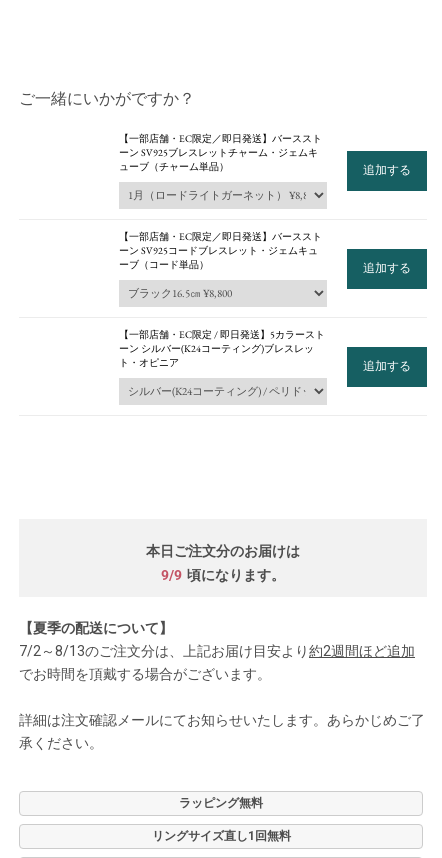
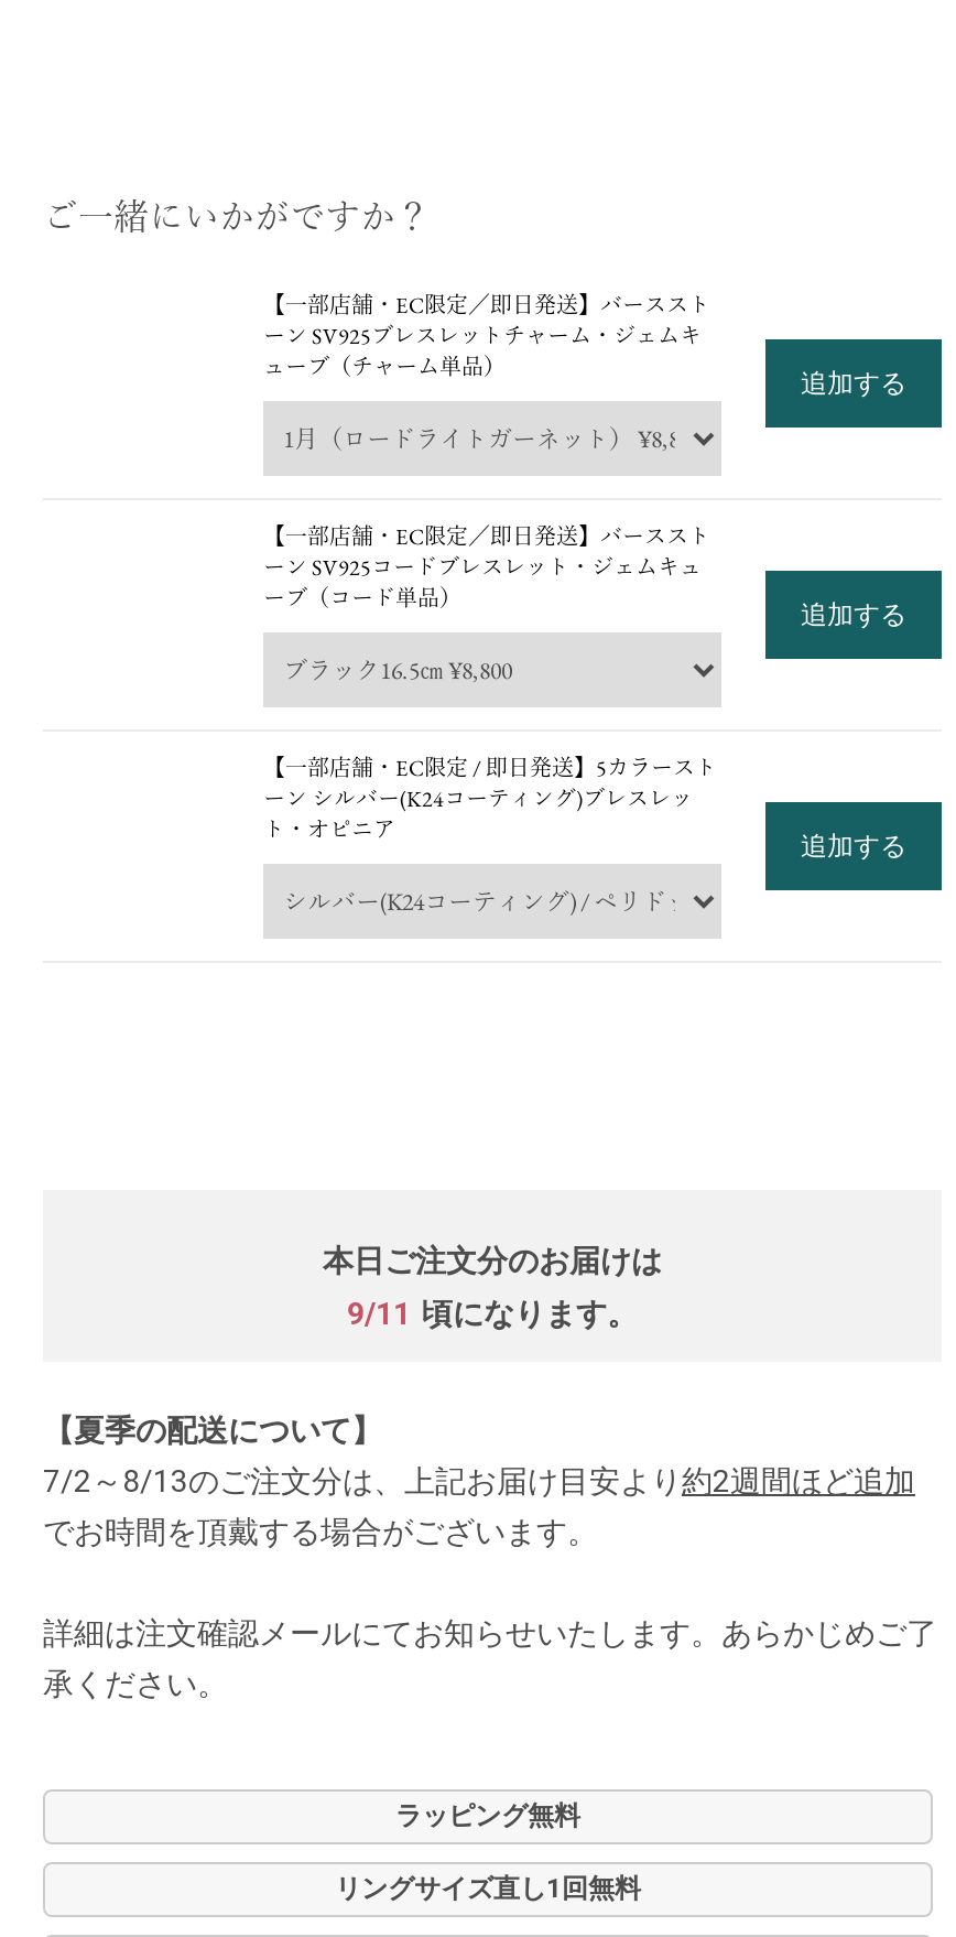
- 9/9 頃になります。
+ 9/11 頃になります。
